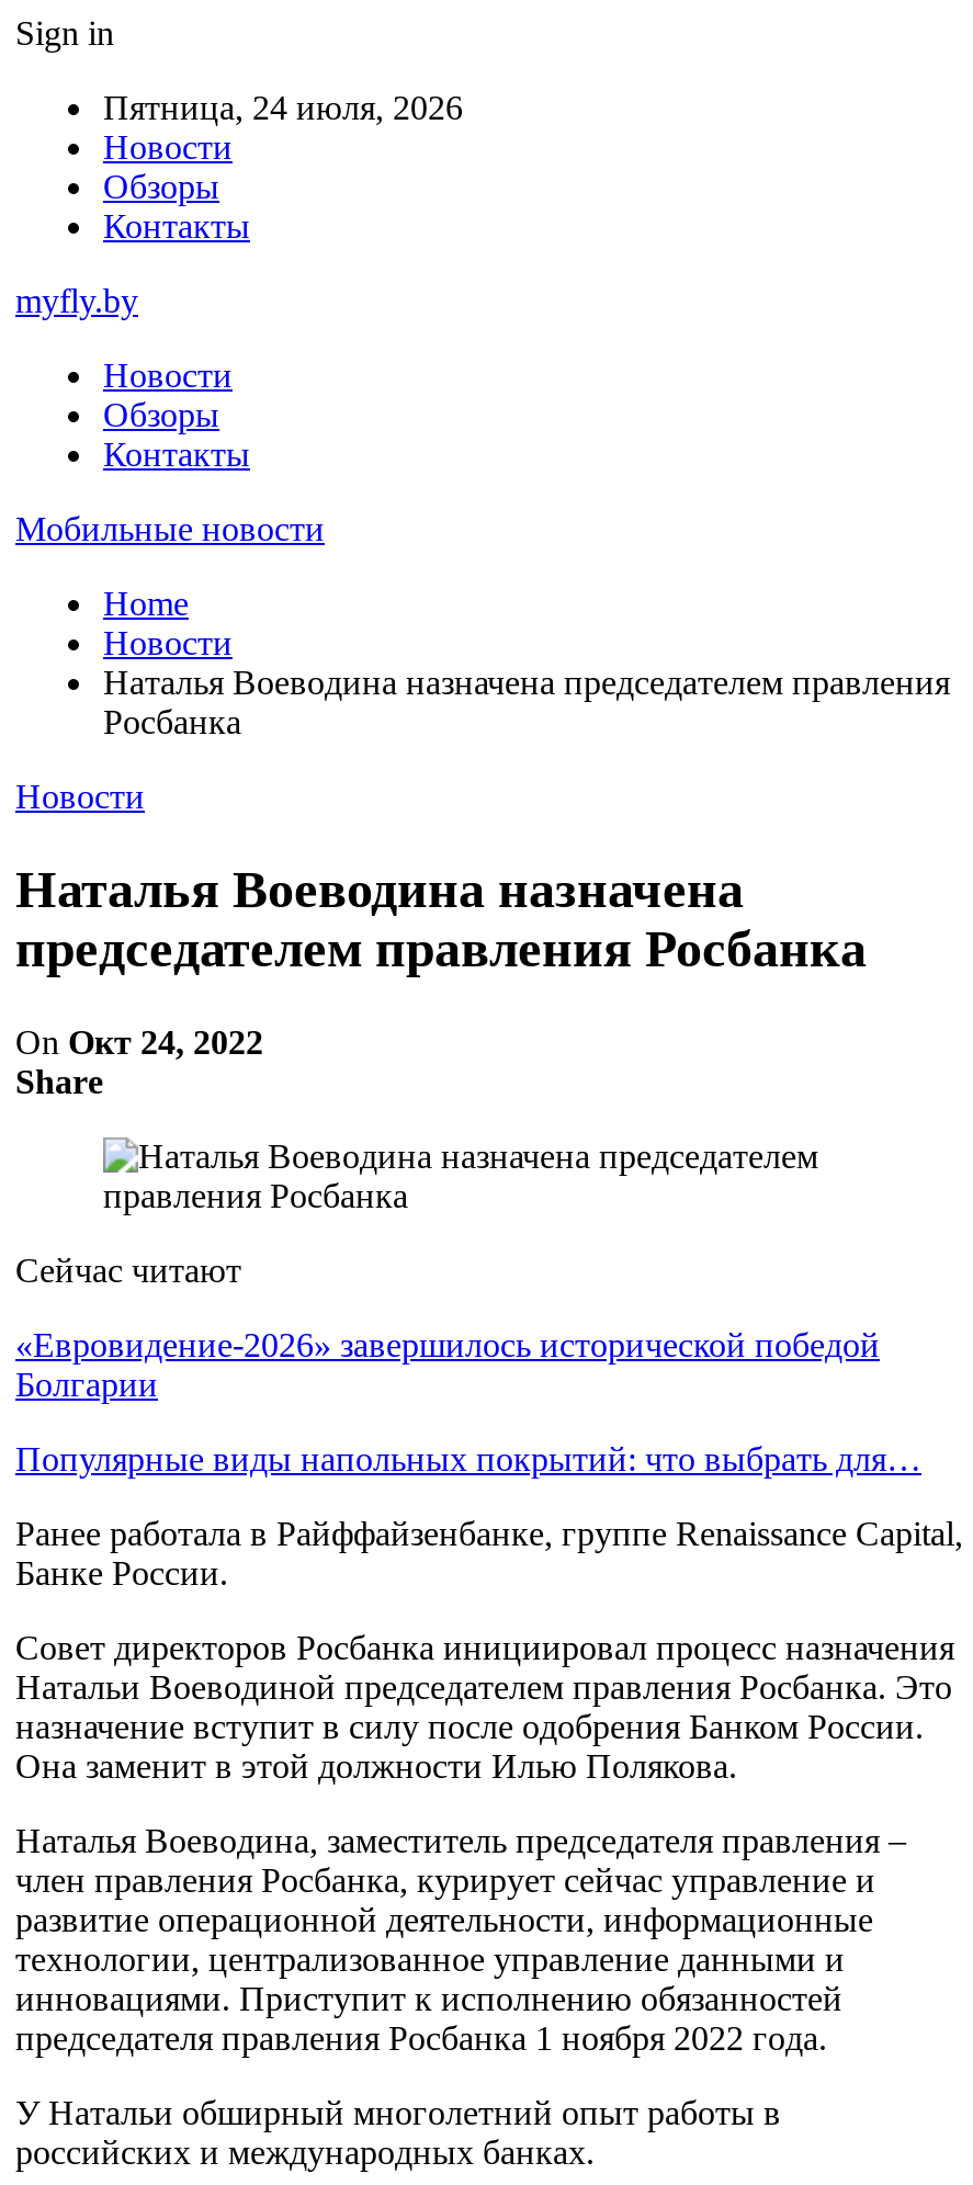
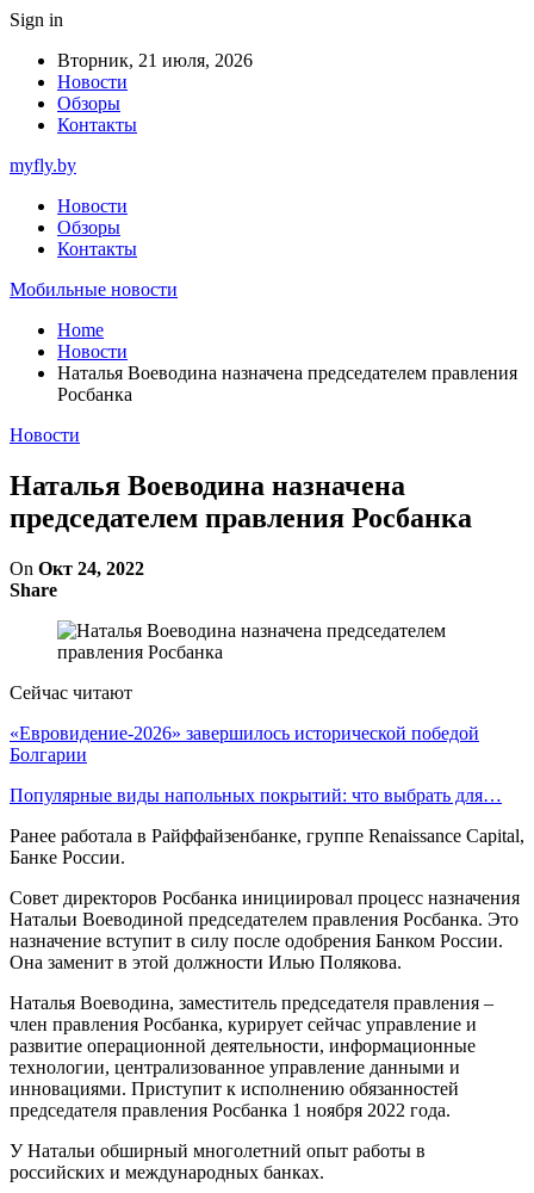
- Пятница, 24 июля, 2026
+ Вторник, 21 июля, 2026
